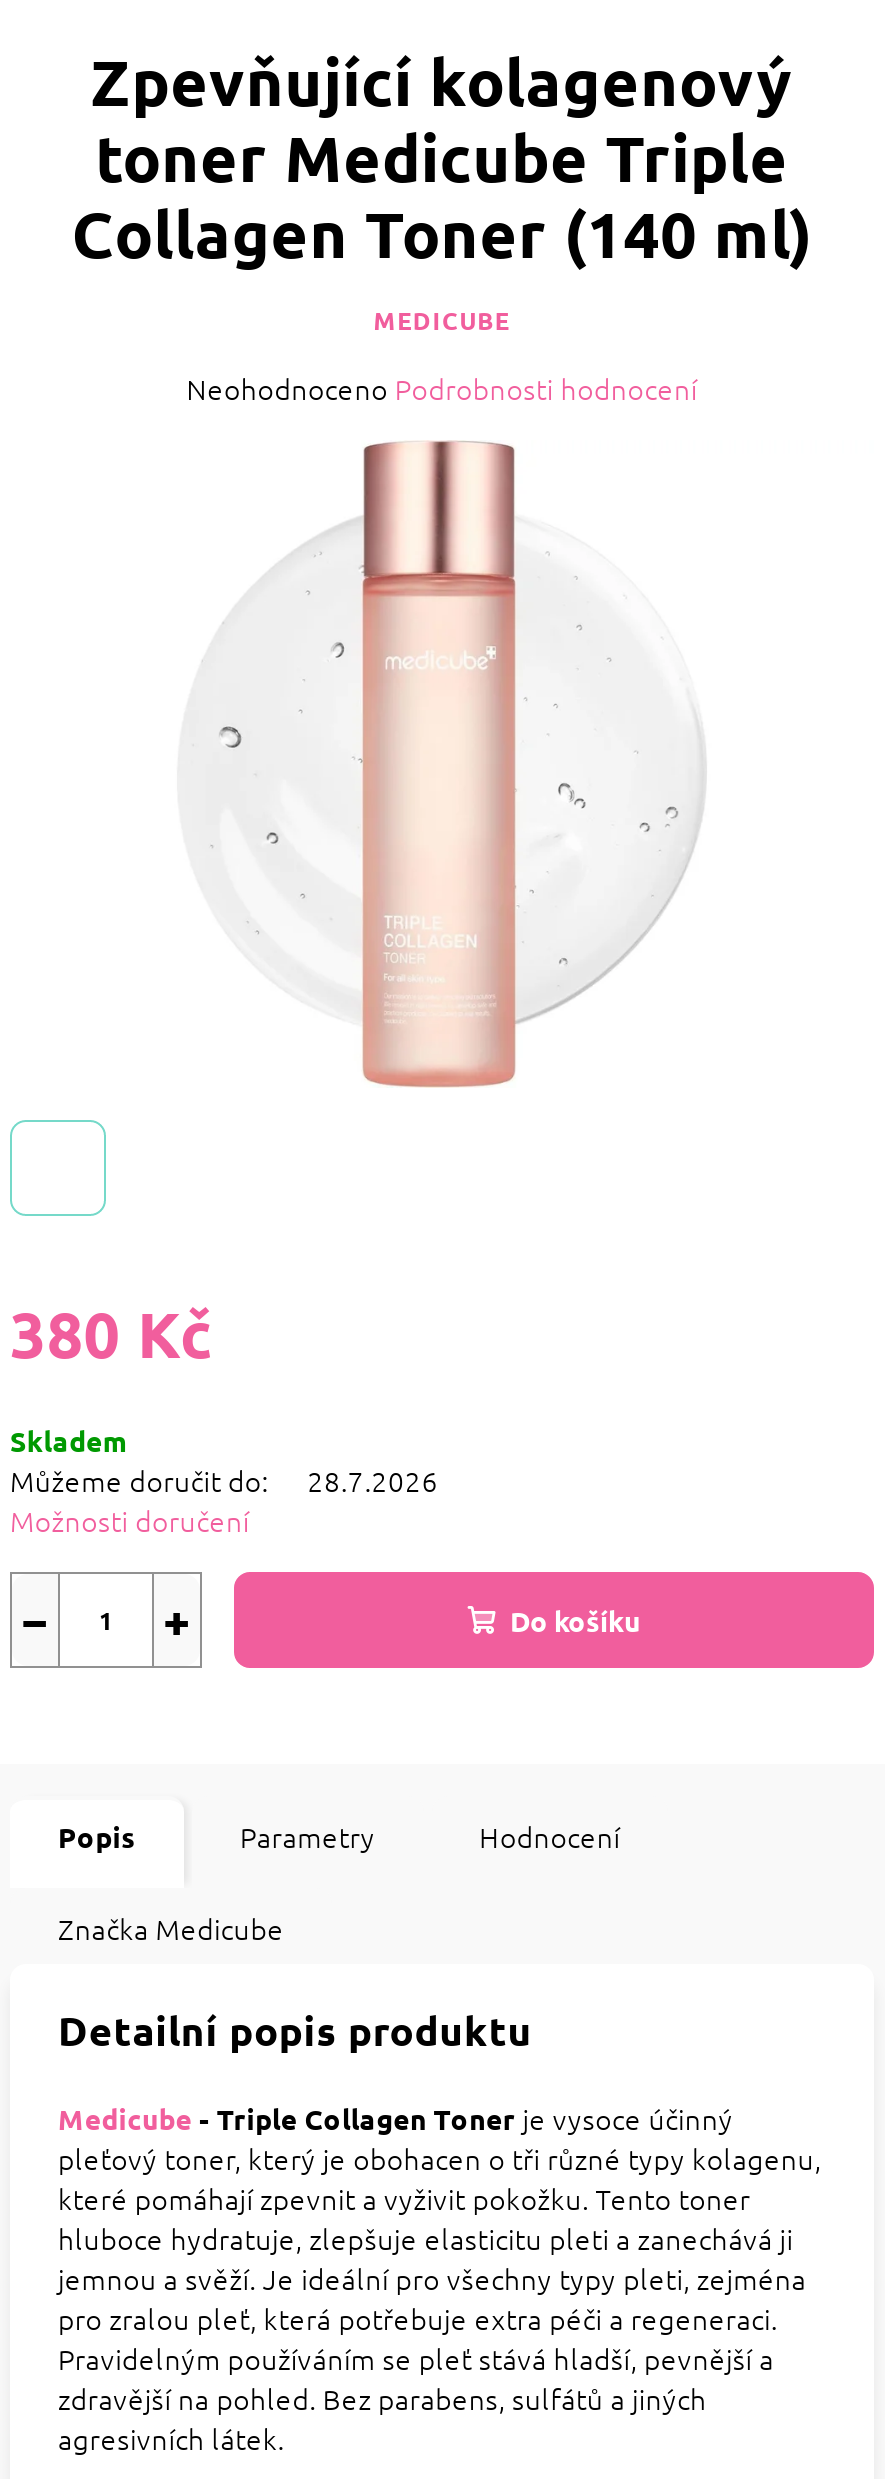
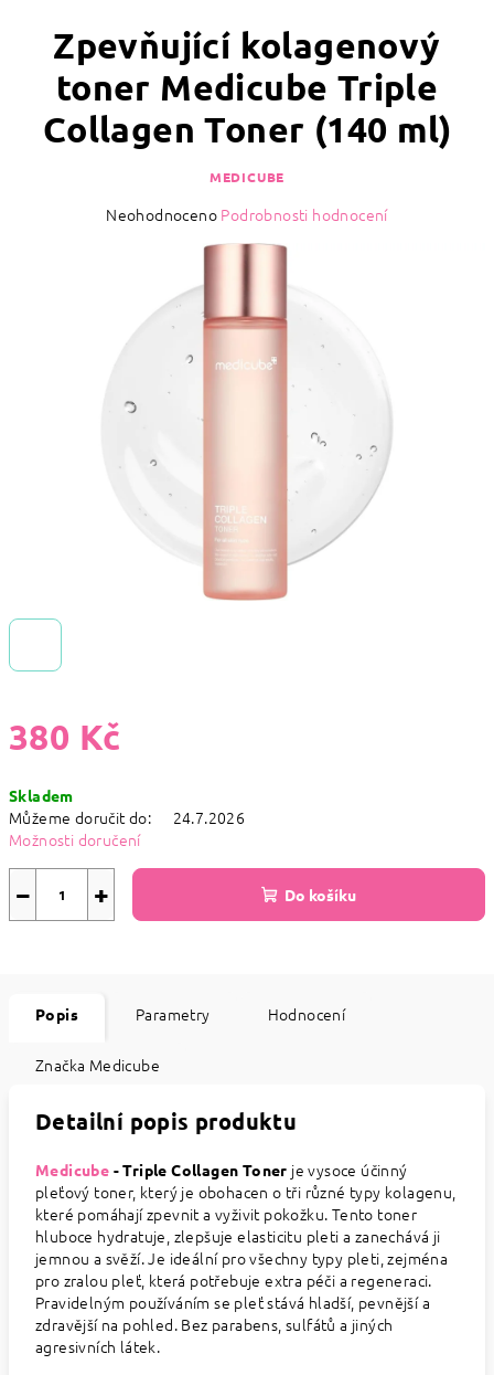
- Můžeme doručit do: 28.7.2026
+ Můžeme doručit do: 24.7.2026
